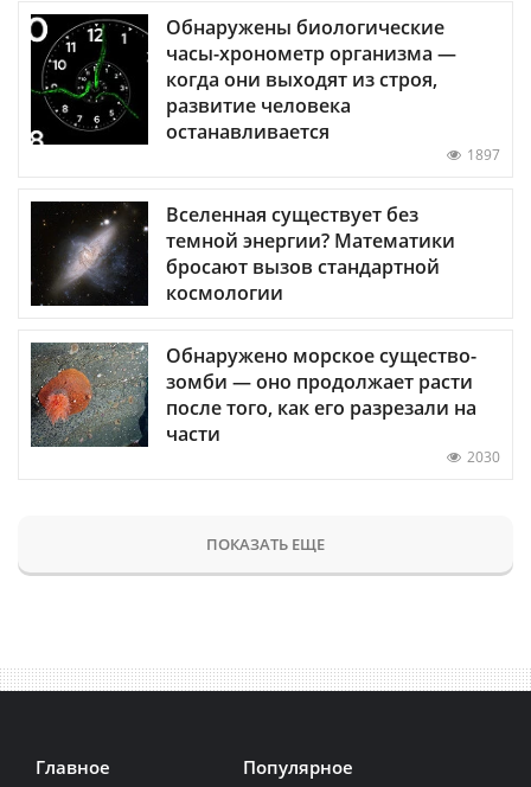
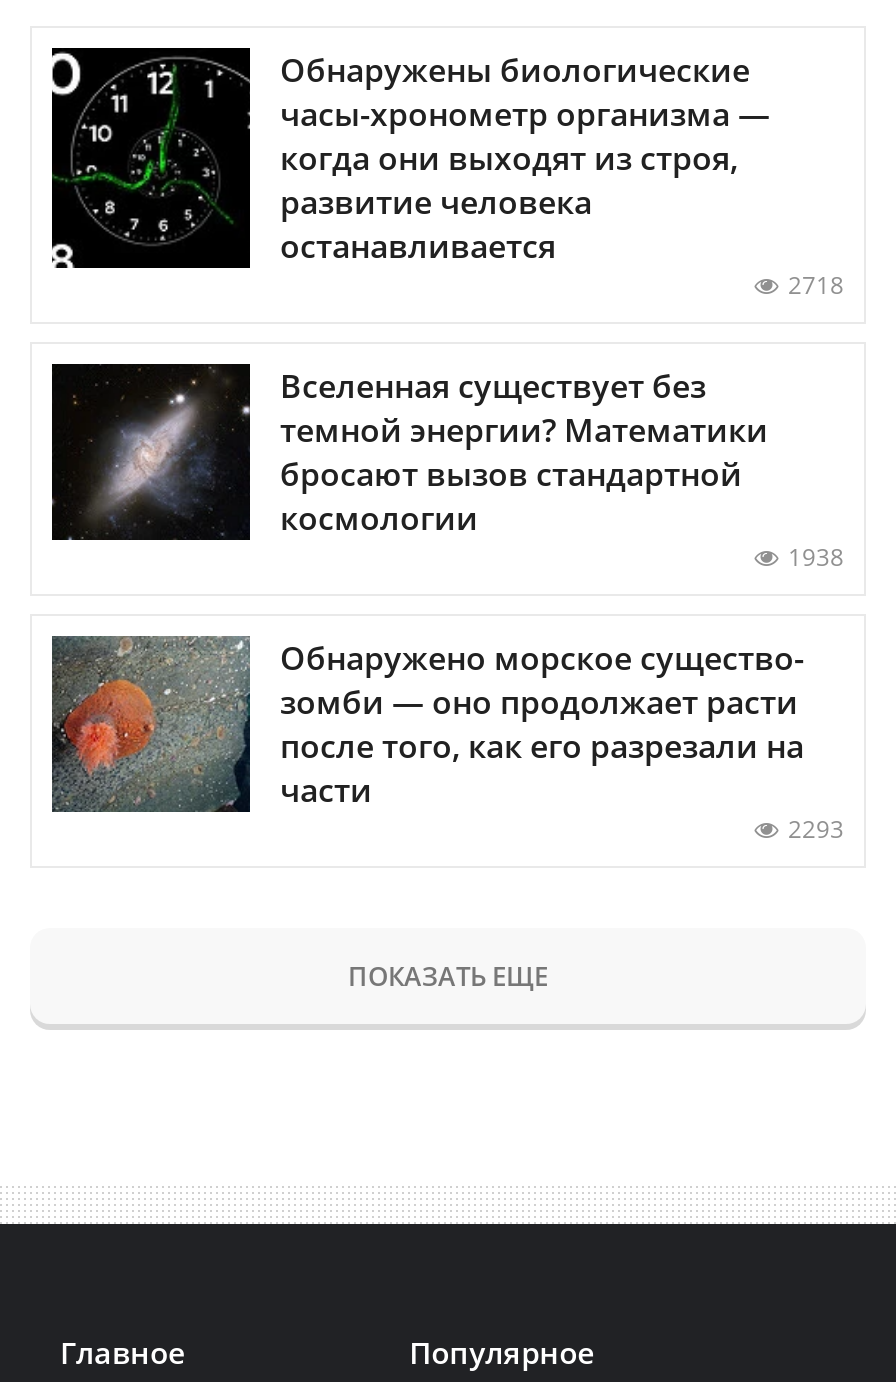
- 1897
+ 2718

+ 1938

- 2030
+ 2293
